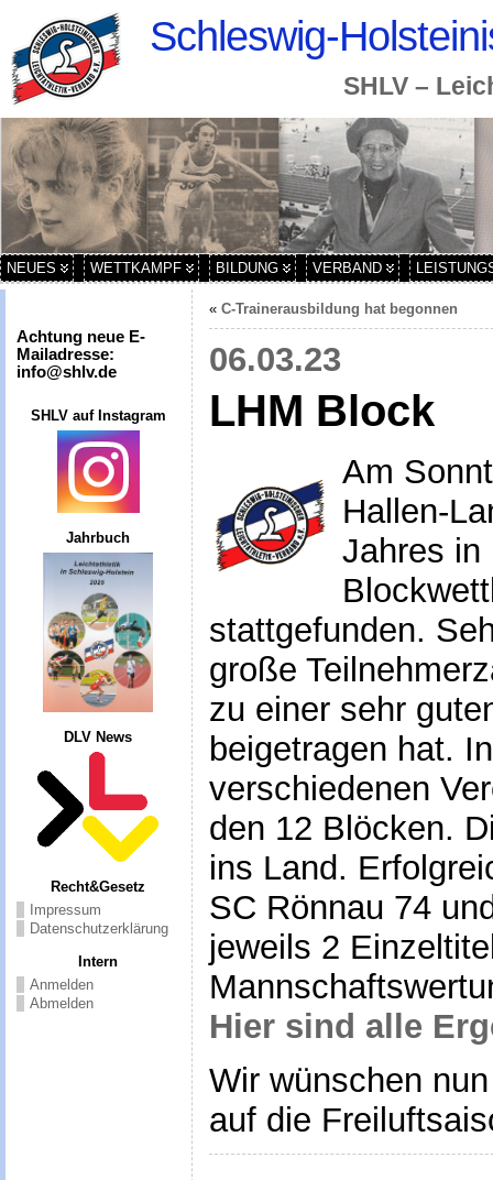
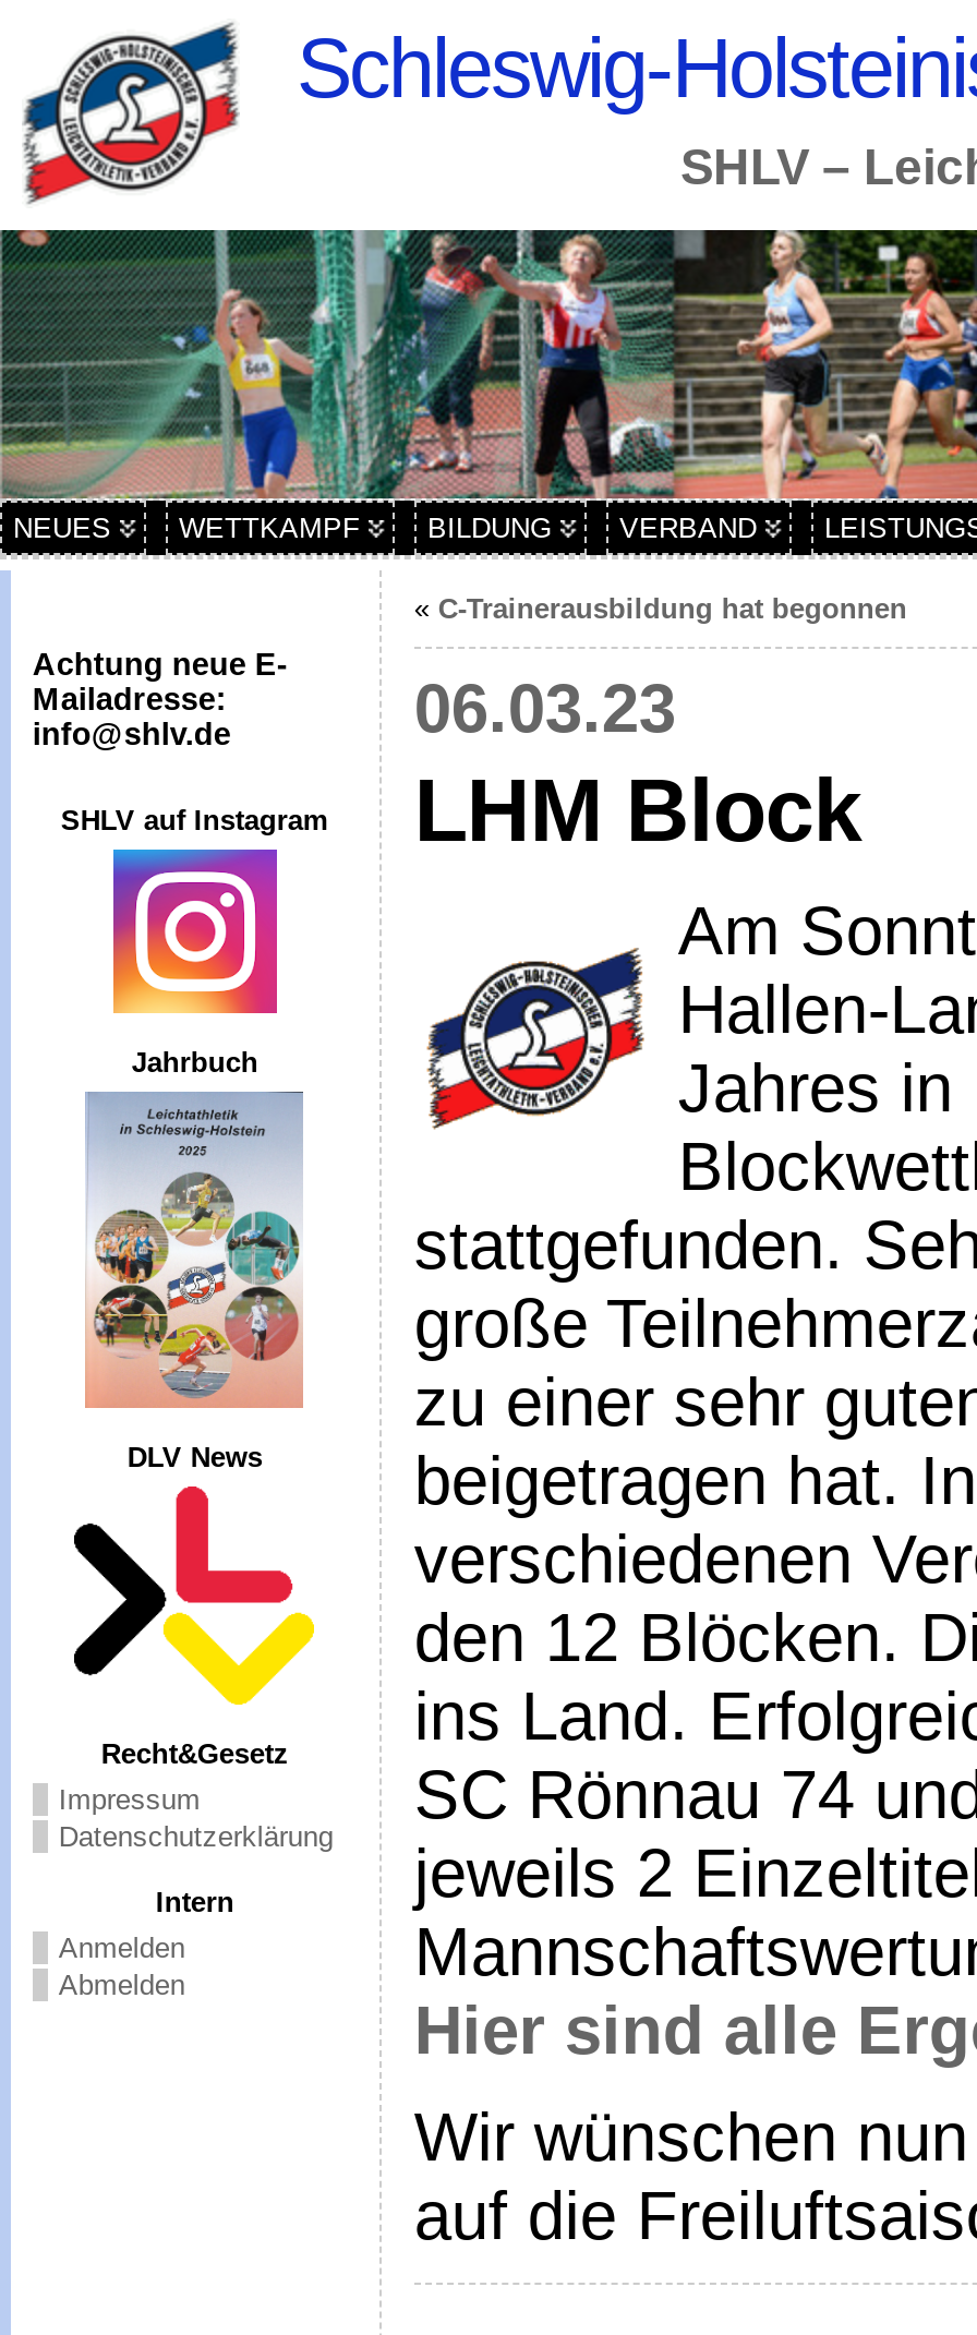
- [image]
+ [image]
